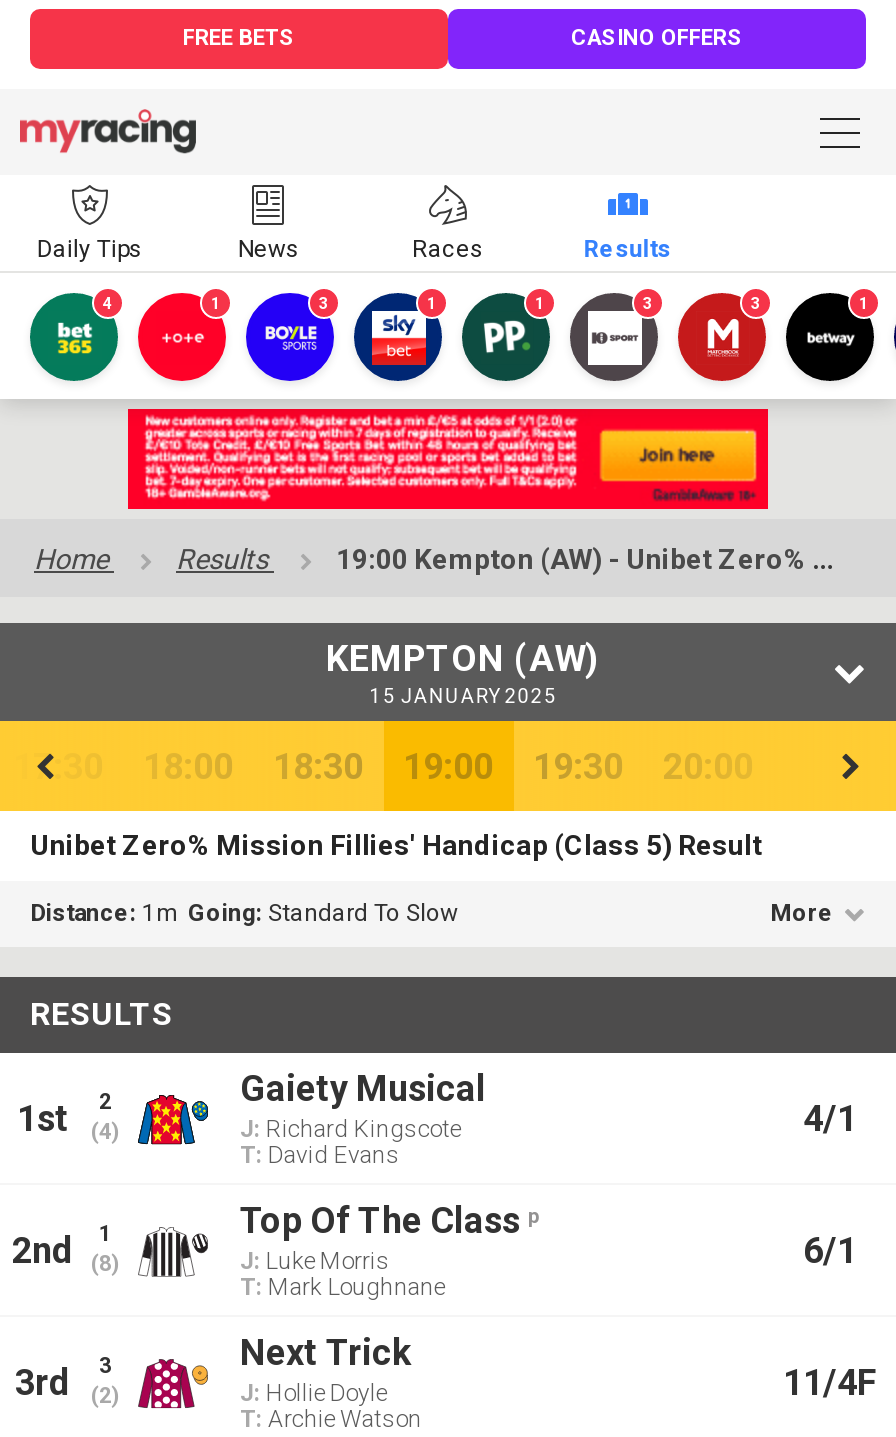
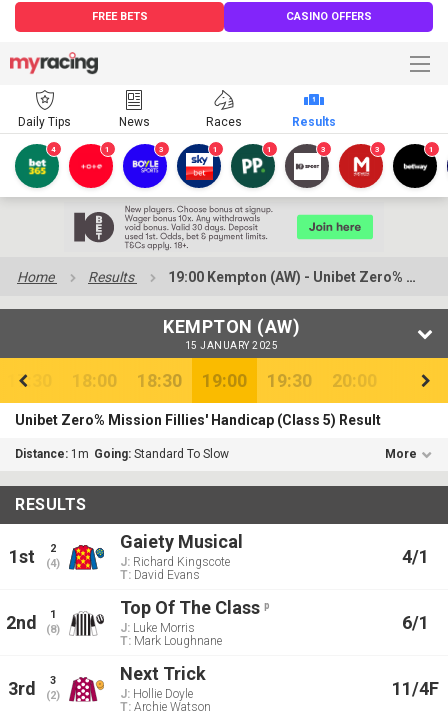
- [image]
+ [image]
